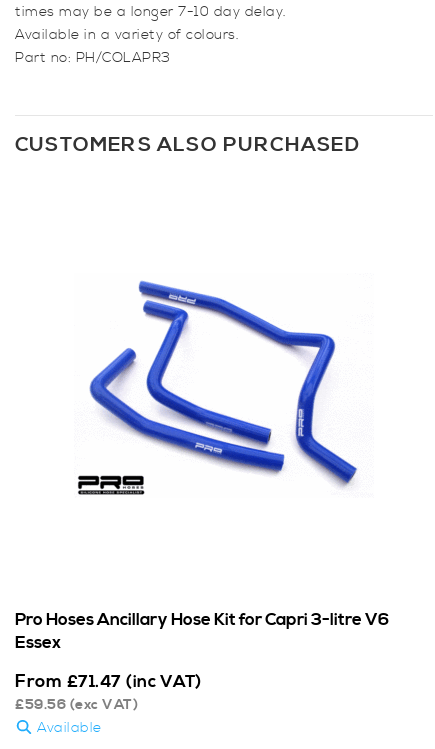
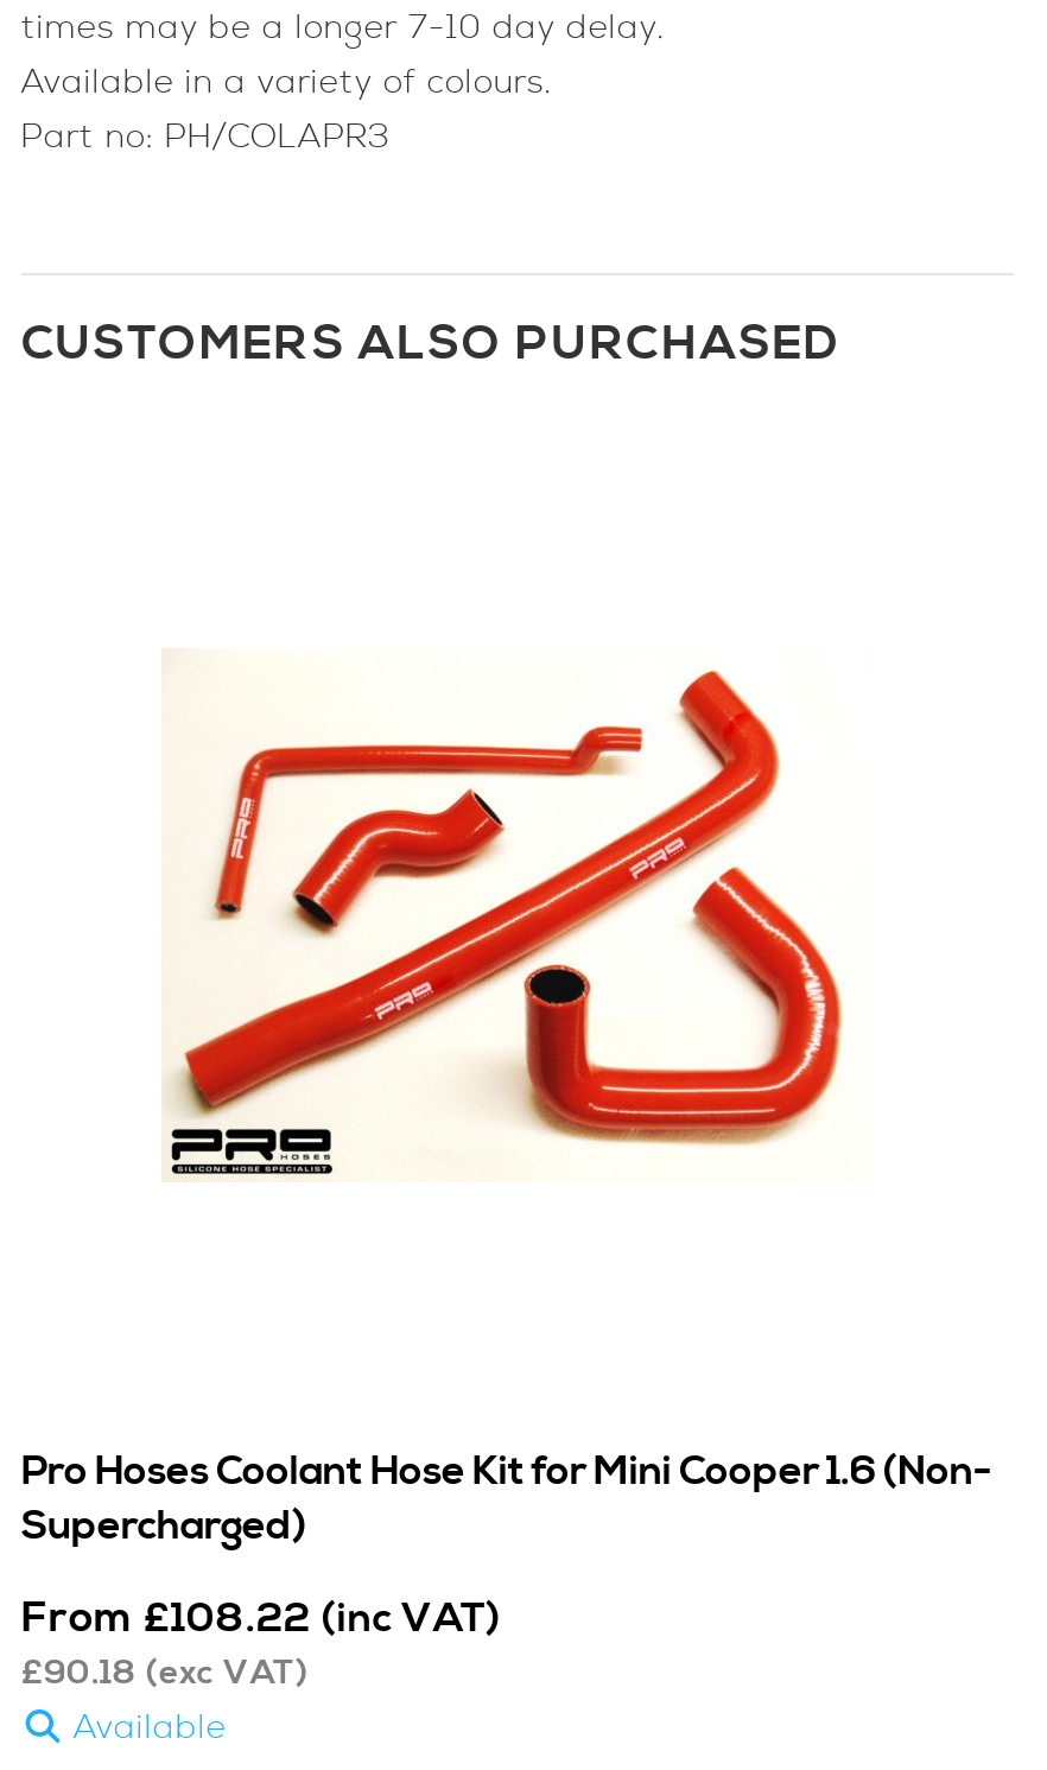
- [image]
+ [image]

- Pro Hoses Ancillary Hose Kit for Capri 3-litre V6
- Essex
+ Pro Hoses Coolant Hose Kit for Mini Cooper 1.6 (Non-
+ Supercharged)

- From £71.47 (inc VAT)
- £59.56 (exc VAT)
+ From £108.22 (inc VAT)
+ £90.18 (exc VAT)
